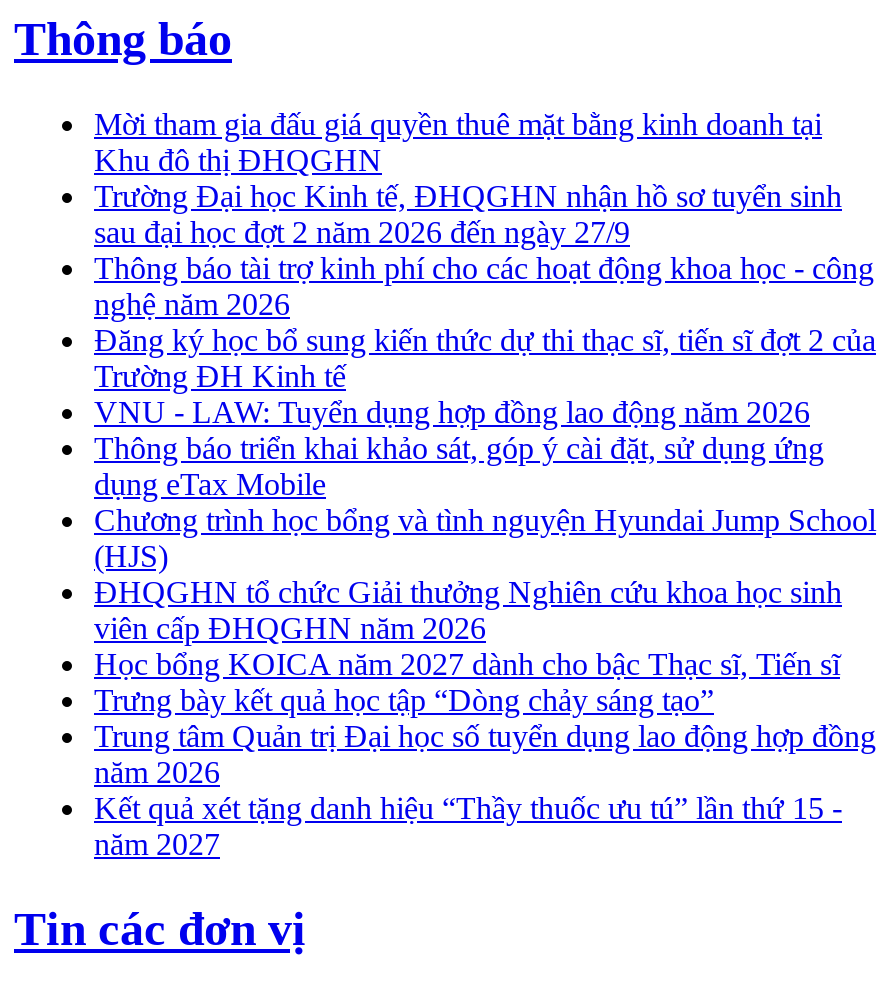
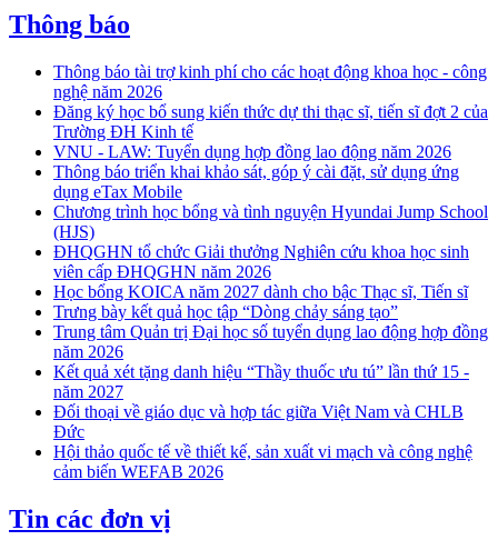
- Mời tham gia đấu giá quyền thuê mặt bằng kinh doanh tại
- Khu đô thị ĐHQGHN
- Trường Đại học Kinh tế, ĐHQGHN nhận hồ sơ tuyển sinh
- sau đại học đợt 2 năm 2026 đến ngày 27/9

moved up: Thông báo tài trợ kinh phí cho các hoạt động khoa học - công | nghệ năm 2026 | Đăng ký học bổ sung kiến thức dự thi thạc sĩ, tiến sĩ đợt 2 của | ... | Kết quả xét tặng danh hiệu “Thầy thuốc ưu tú” lần thứ 15 - | năm 2027

+ Đối thoại về giáo dục và hợp tác giữa Việt Nam và CHLB
+ Đức
+ Hội thảo quốc tế về thiết kế, sản xuất vi mạch và công nghệ
+ cảm biến WEFAB 2026
